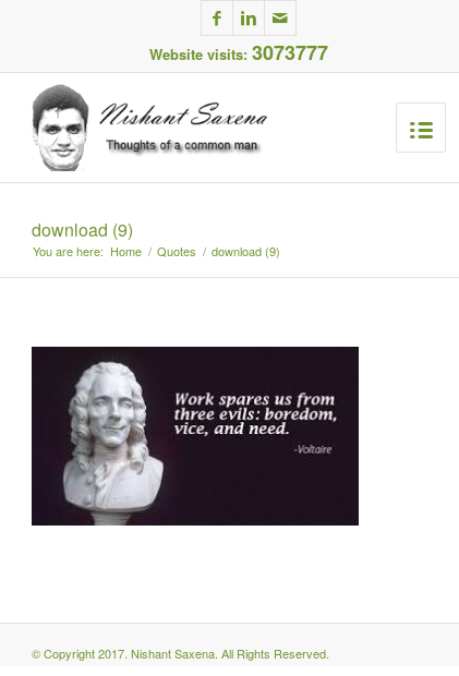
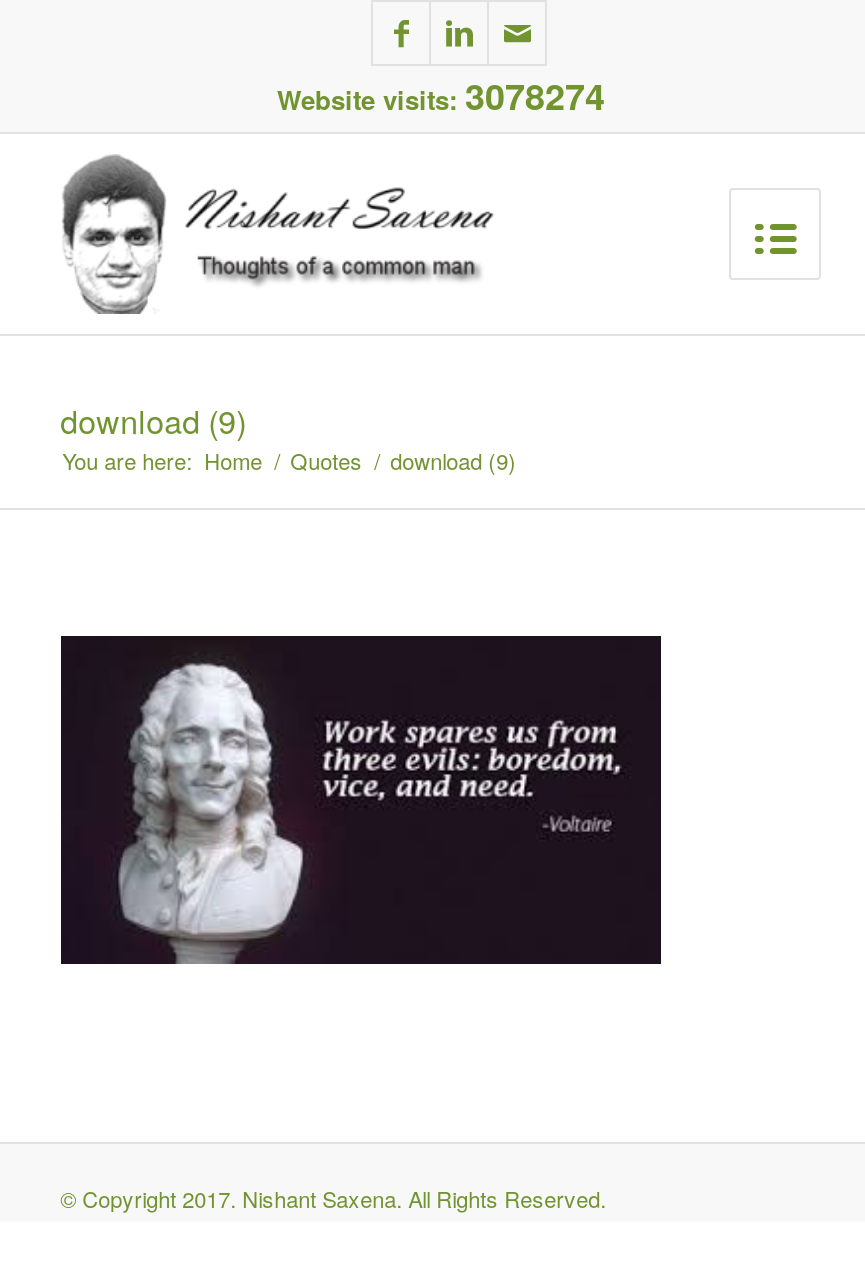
- Website visits: 3073777
+ Website visits: 3078274
